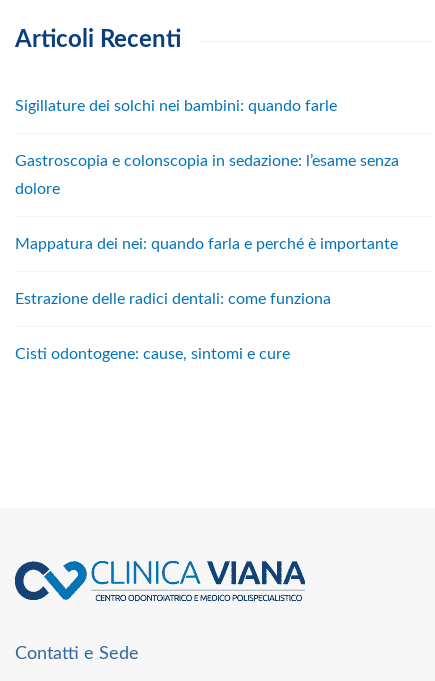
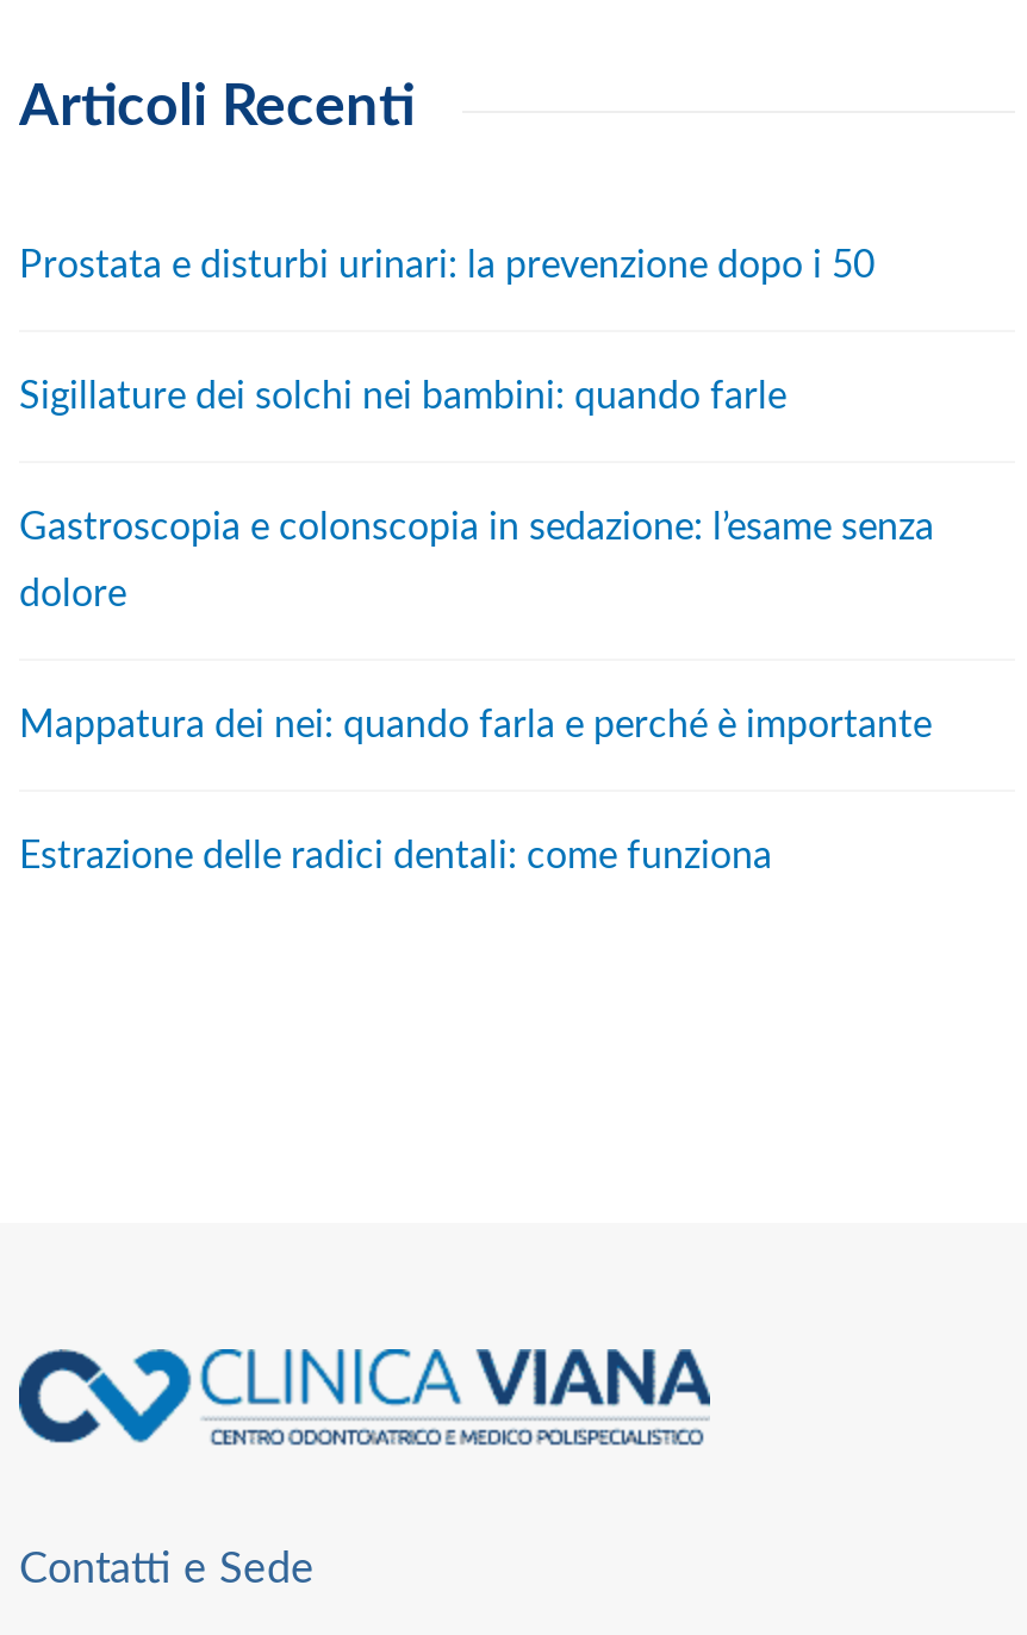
+ Prostata e disturbi urinari: la prevenzione dopo i 50

moved down: Sigillature dei solchi nei bambini: quando farle | Gastroscopia e colonscopia in sedazione: l’esame senza | dolore | Mappatura dei nei: quando farla e perché è importante | Estrazione delle radici dentali: come funziona

- Cisti odontogene: cause, sintomi e cure
